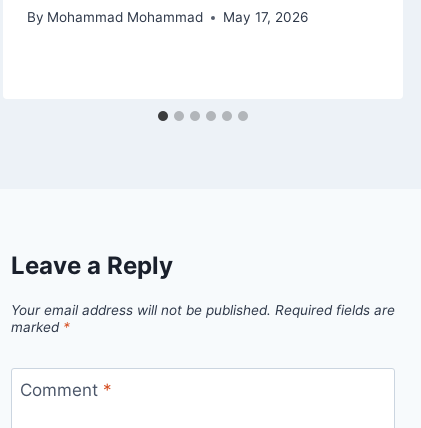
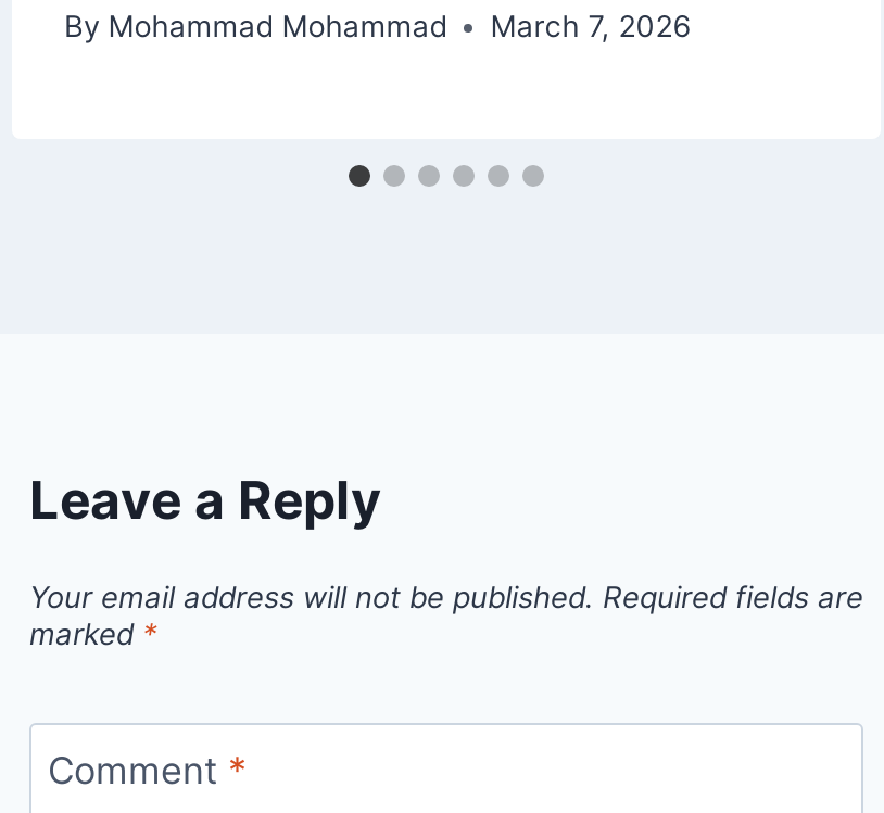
- By Mohammad Mohammad May 17, 2026
+ By Mohammad Mohammad March 7, 2026
